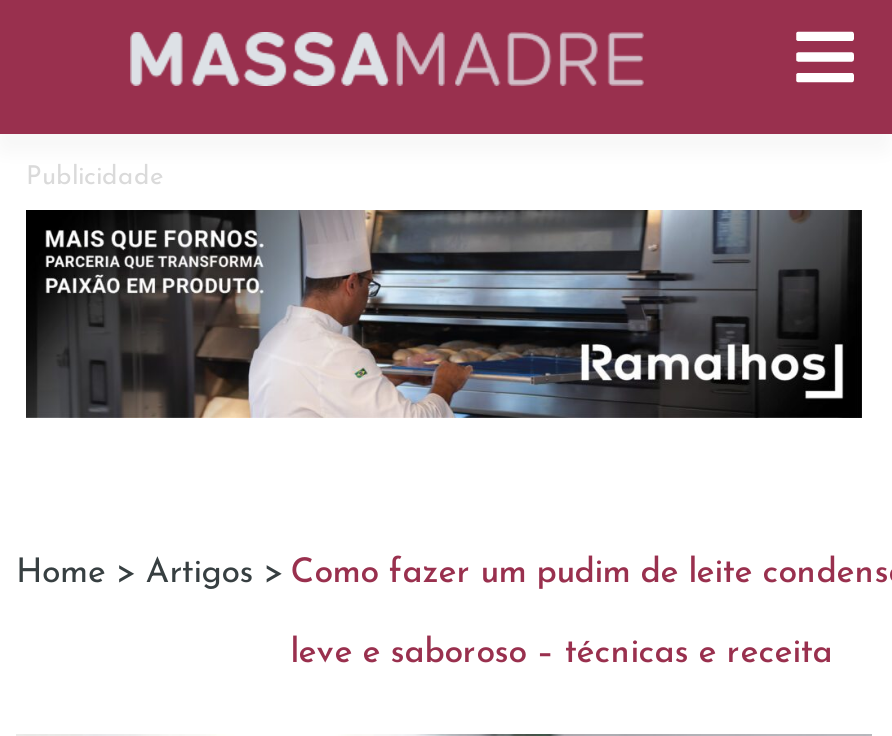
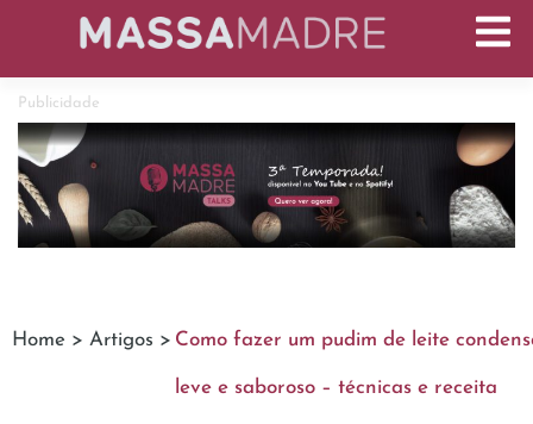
- [image]
+ [image]
